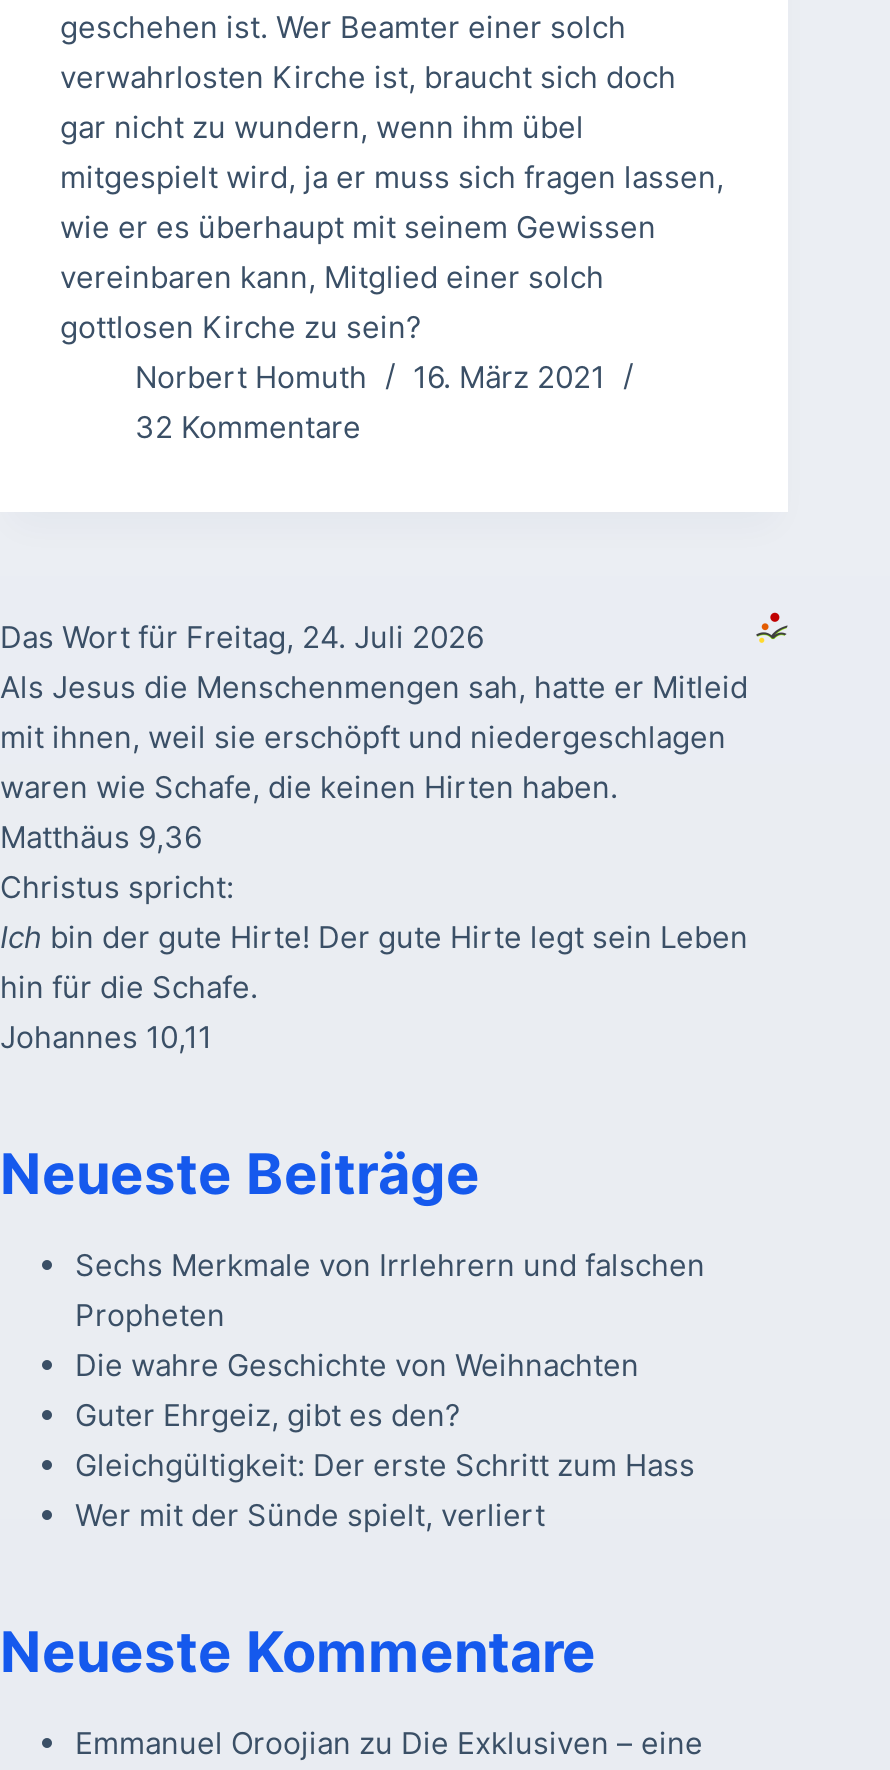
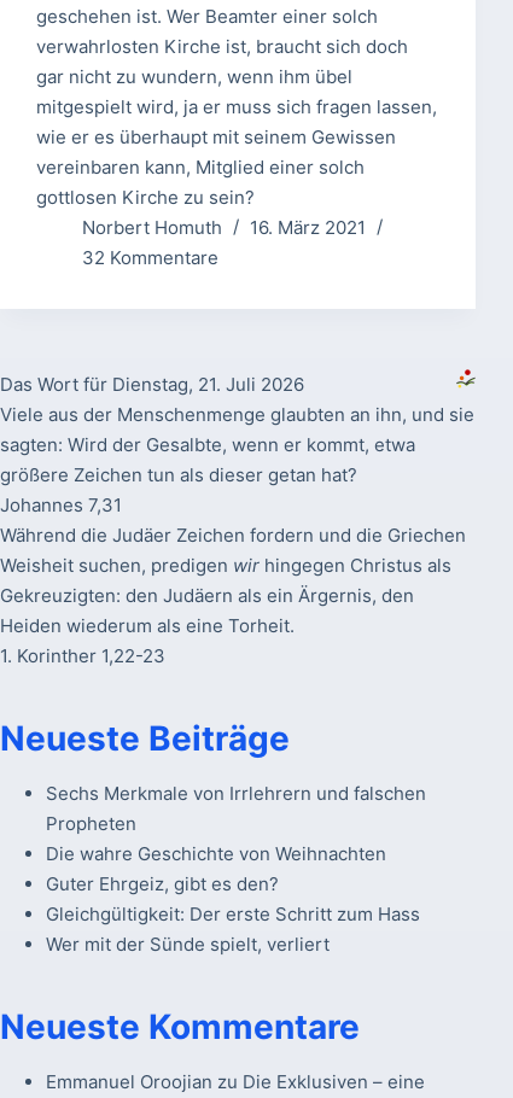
- Das Wort für Freitag, 24. Juli 2026
- Als Jesus die Menschenmengen sah, hatte er Mitleid
- mit ihnen, weil sie erschöpft und niedergeschlagen
- waren wie Schafe, die keinen Hirten haben.
- Matthäus 9,36
- Christus spricht:
- Ich bin der gute Hirte! Der gute Hirte legt sein Leben
- hin für die Schafe.
- Johannes 10,11
+ Das Wort für Dienstag, 21. Juli 2026
+ Viele aus der Menschenmenge glaubten an ihn, und sie
+ sagten: Wird der Gesalbte, wenn er kommt, etwa
+ größere Zeichen tun als dieser getan hat?
+ Johannes 7,31
+ Während die Judäer Zeichen fordern und die Griechen
+ Weisheit suchen, predigen wir hingegen Christus als
+ Gekreuzigten: den Judäern als ein Ärgernis, den
+ Heiden wiederum als eine Torheit.
+ 1. Korinther 1,22-23
